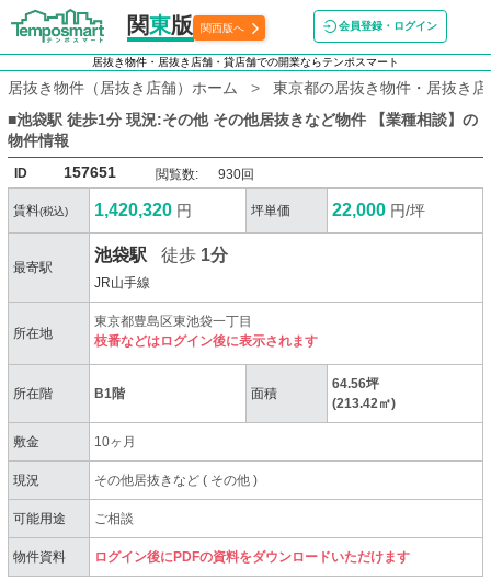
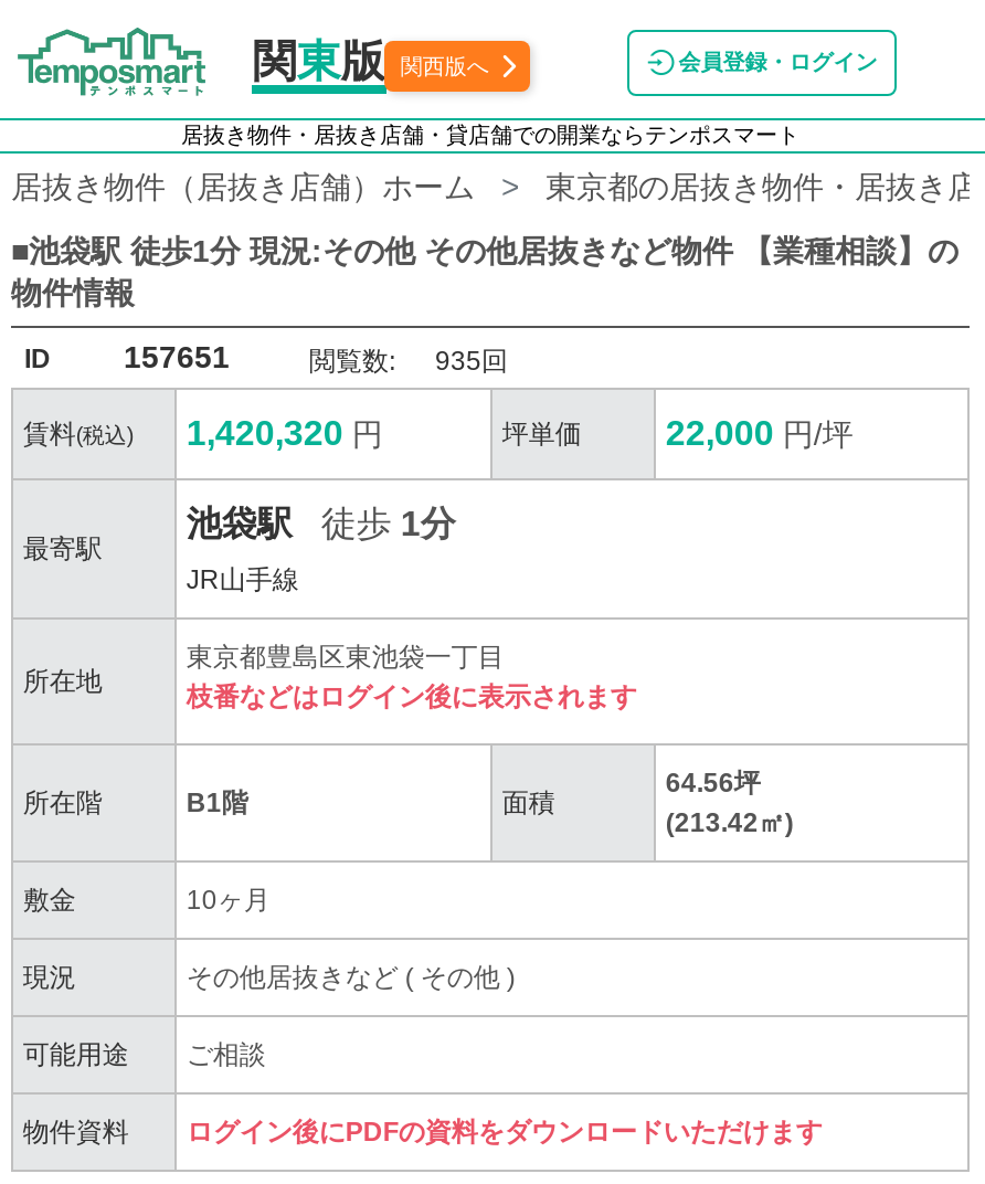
- 閲覧数: 930回
+ 閲覧数: 935回
